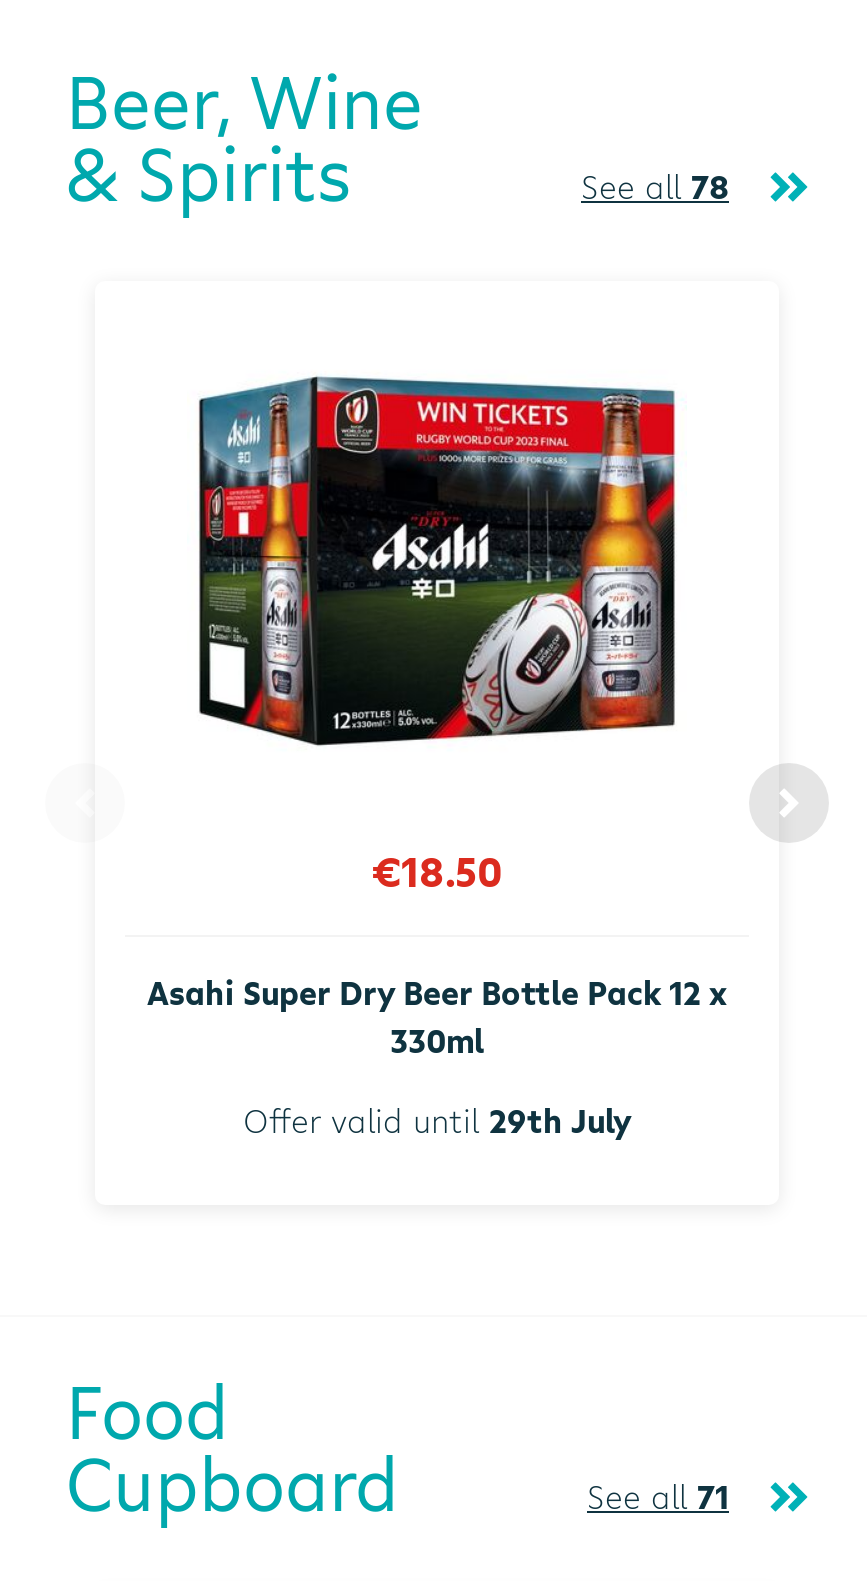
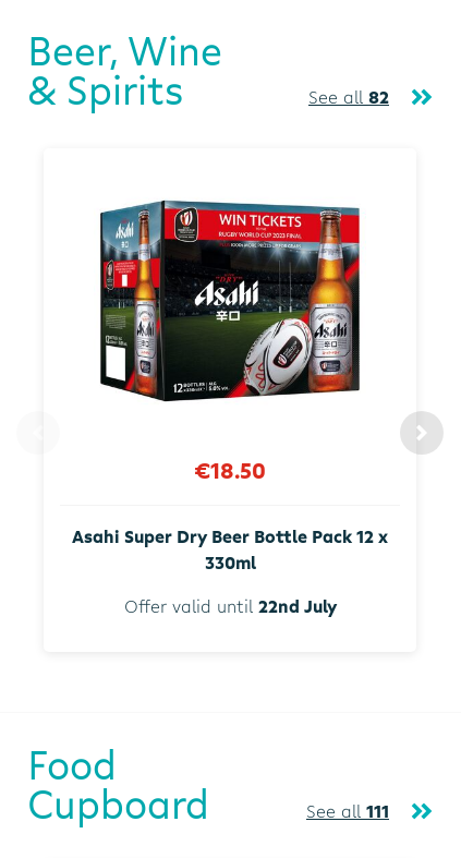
- See all 78
+ See all 82

- Offer valid until 29th July
+ Offer valid until 22nd July

- See all 71
+ See all 111
